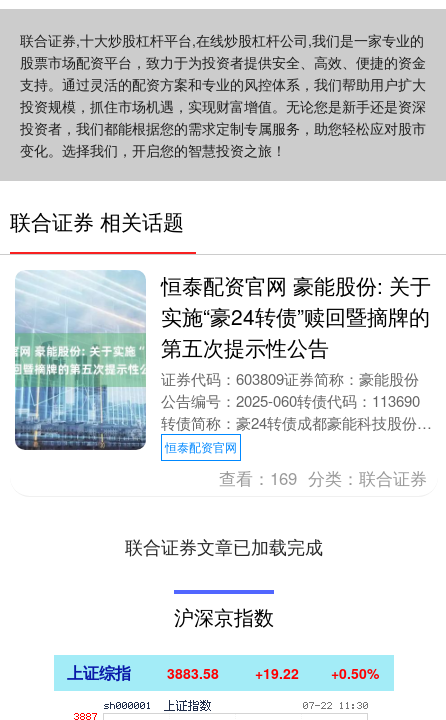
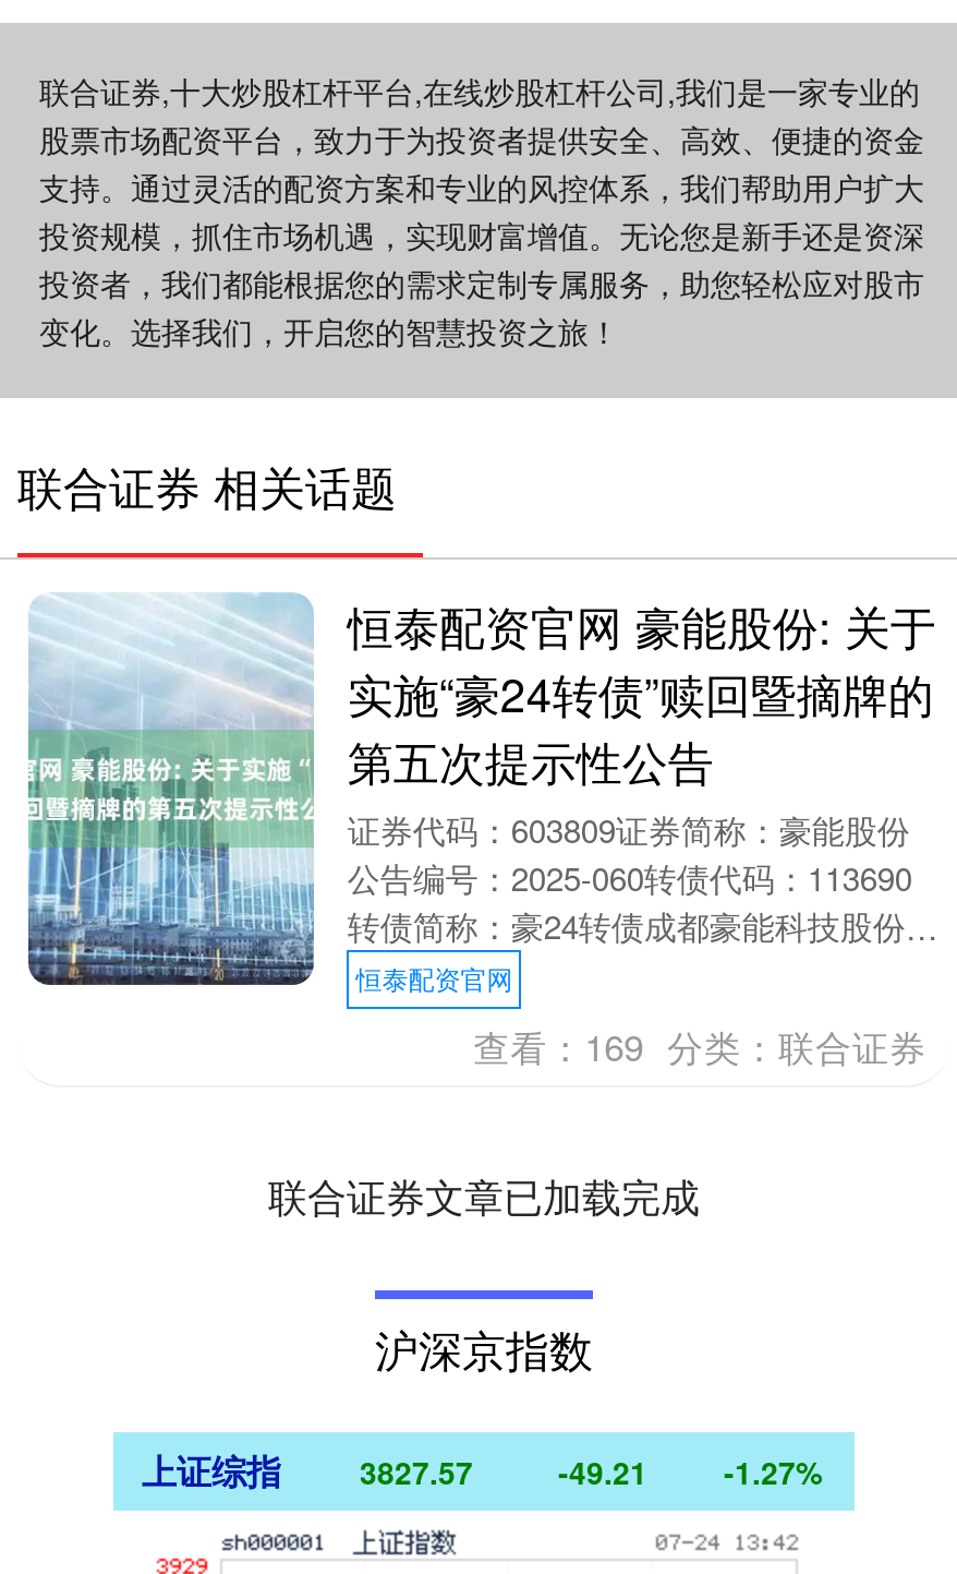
- 3883.58
+ 3827.57

- +19.22
+ -49.21

- +0.50%
+ -1.27%
